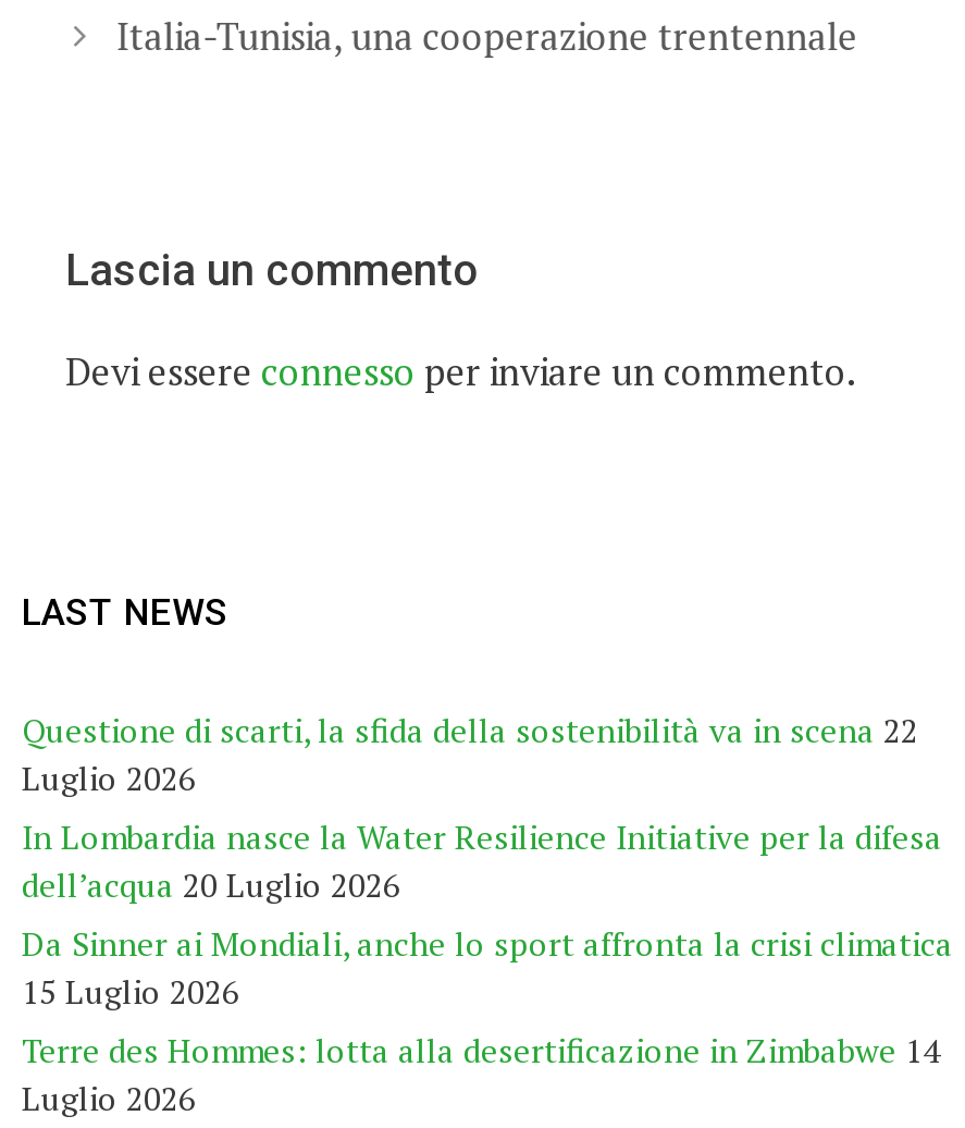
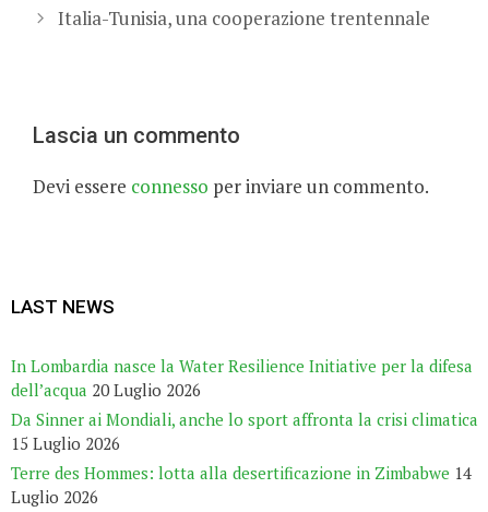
- Questione di scarti, la sfida della sostenibilità va in scena 22
- Luglio 2026
